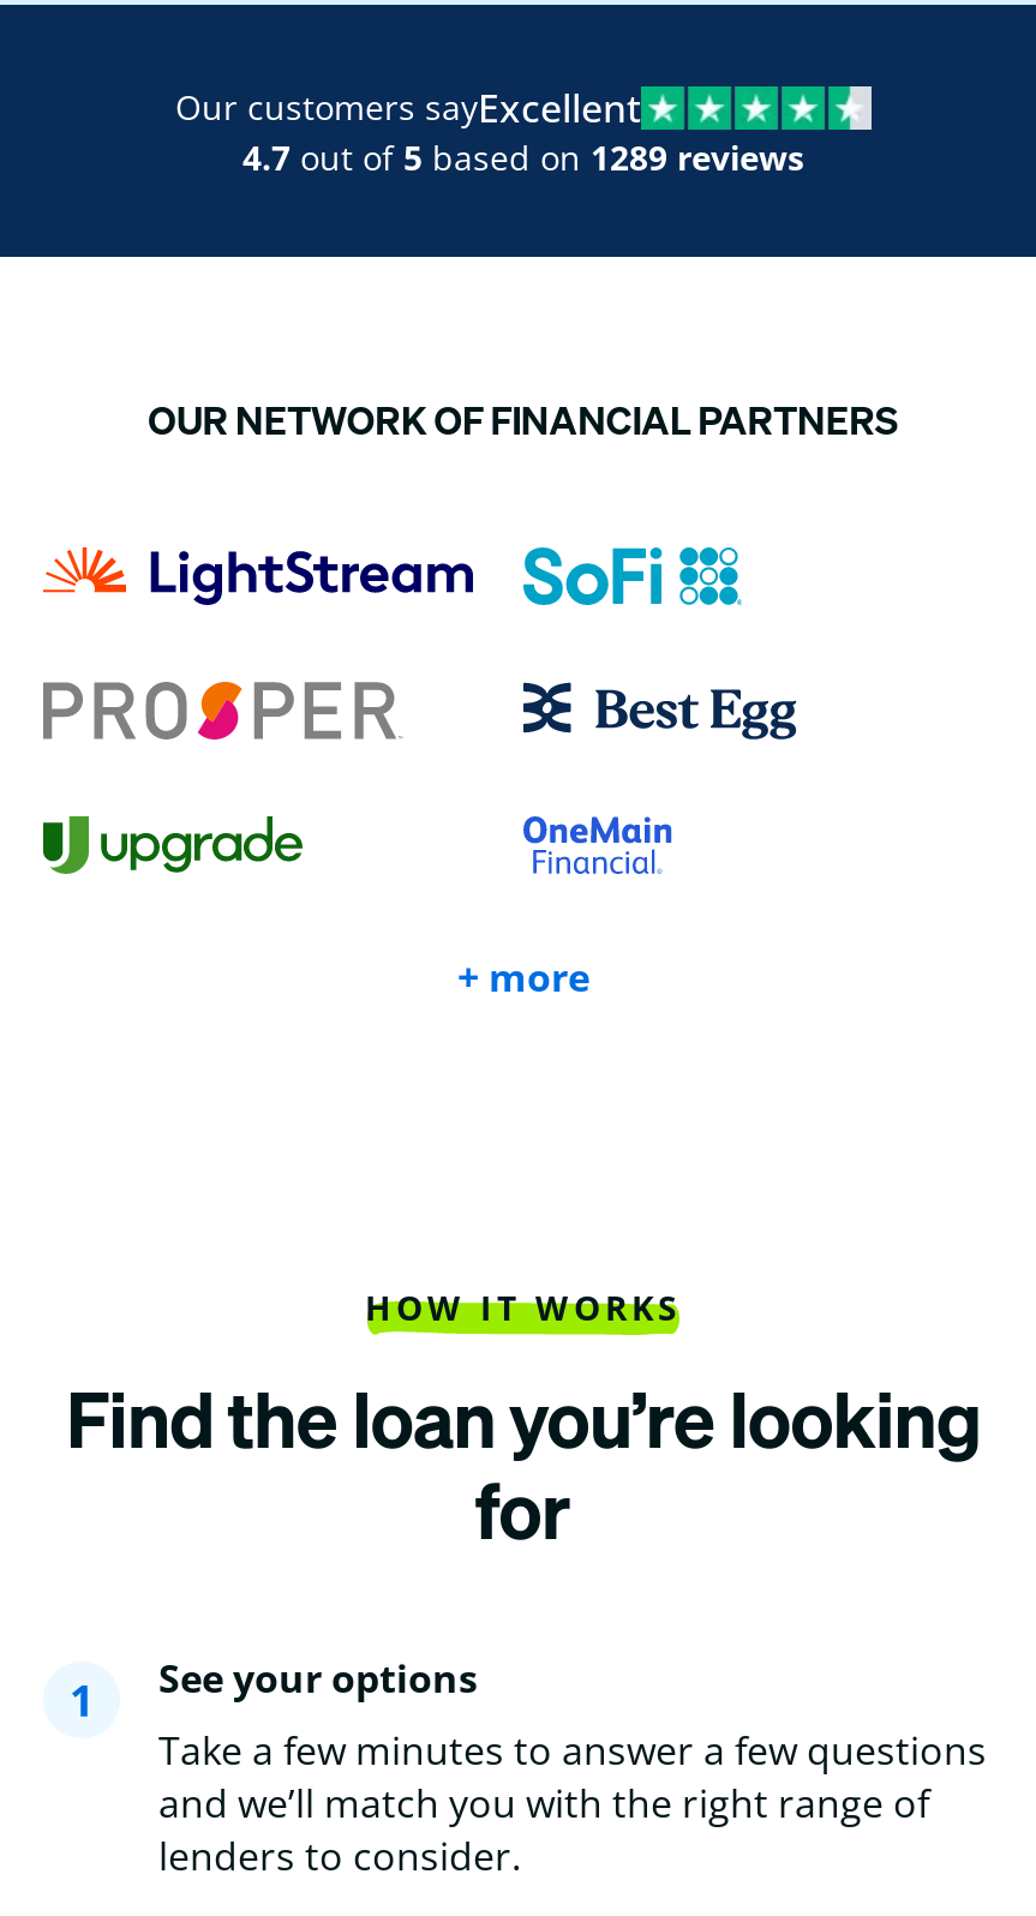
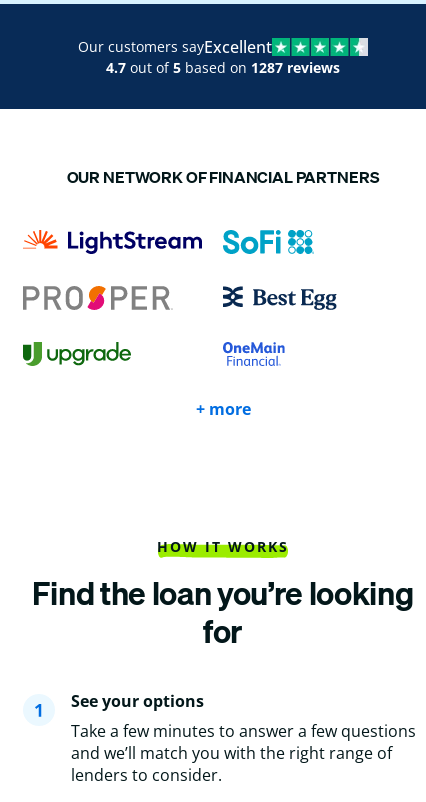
- 4.7 out of 5 based on 1289 reviews
+ 4.7 out of 5 based on 1287 reviews
